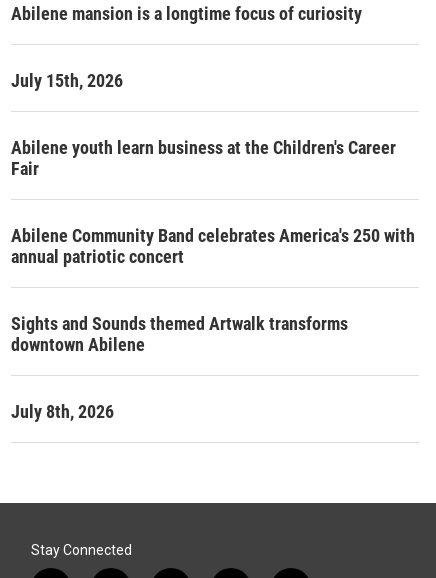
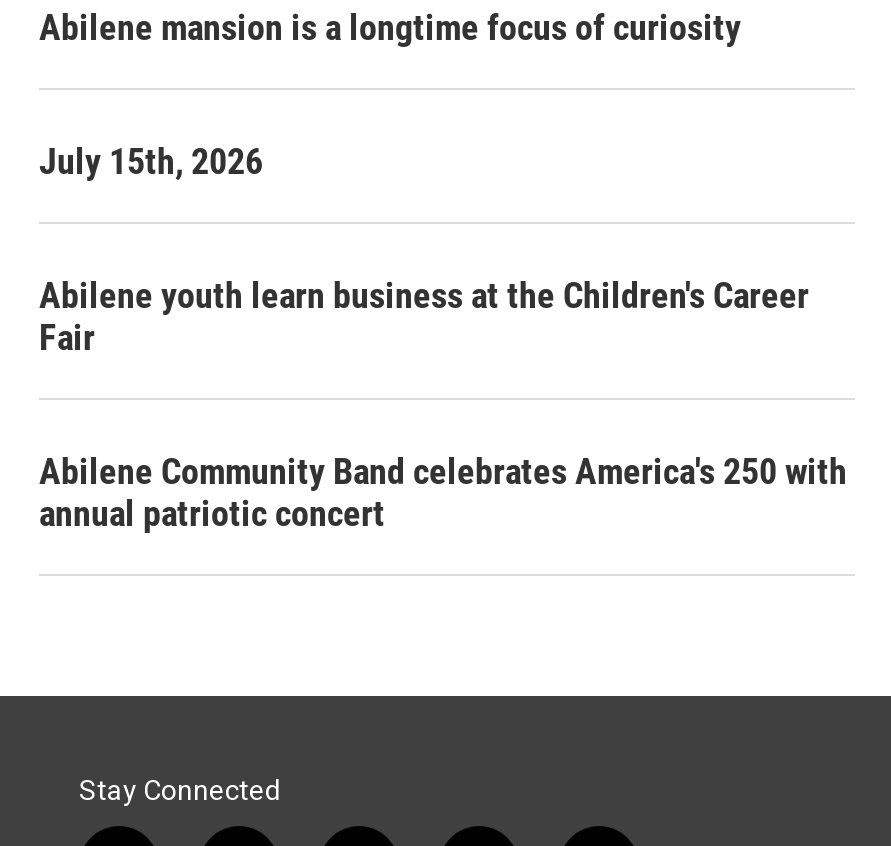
- Sights and Sounds themed Artwalk transforms
- downtown Abilene
- July 8th, 2026
